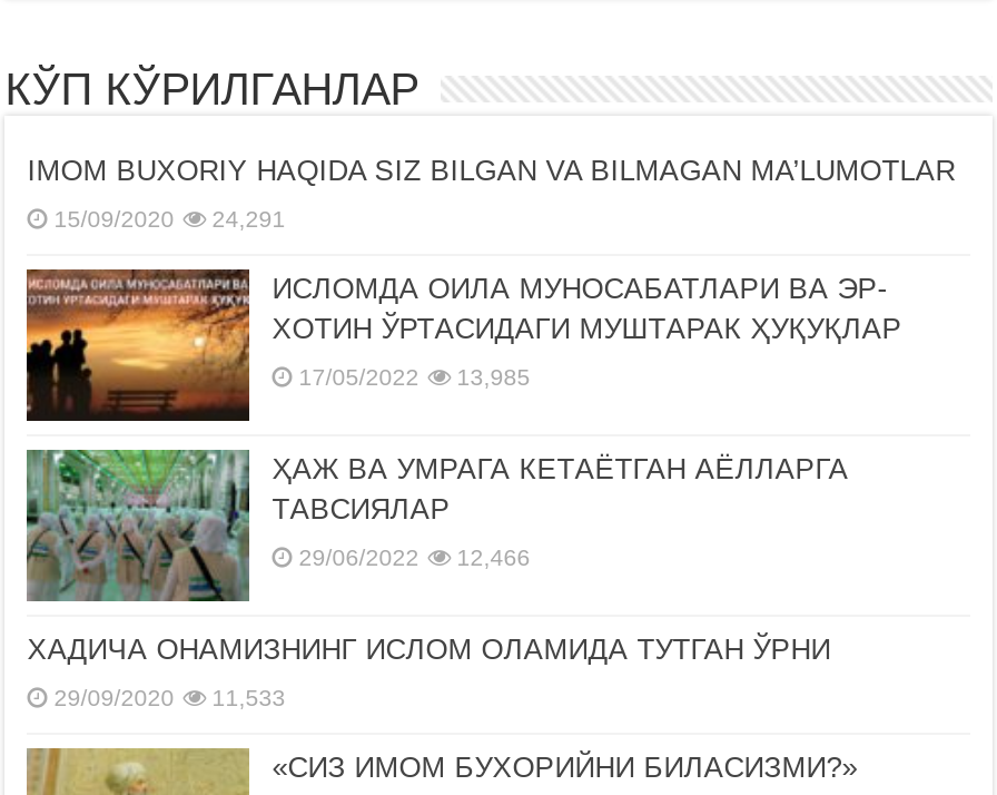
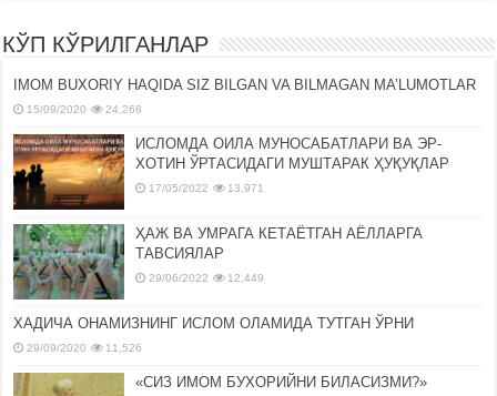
- 15/09/2020 24,291
+ 15/09/2020 24,268

- 17/05/2022 13,985
+ 17/05/2022 13,971

- 29/06/2022 12,466
+ 29/06/2022 12,449

- 29/09/2020 11,533
+ 29/09/2020 11,526
